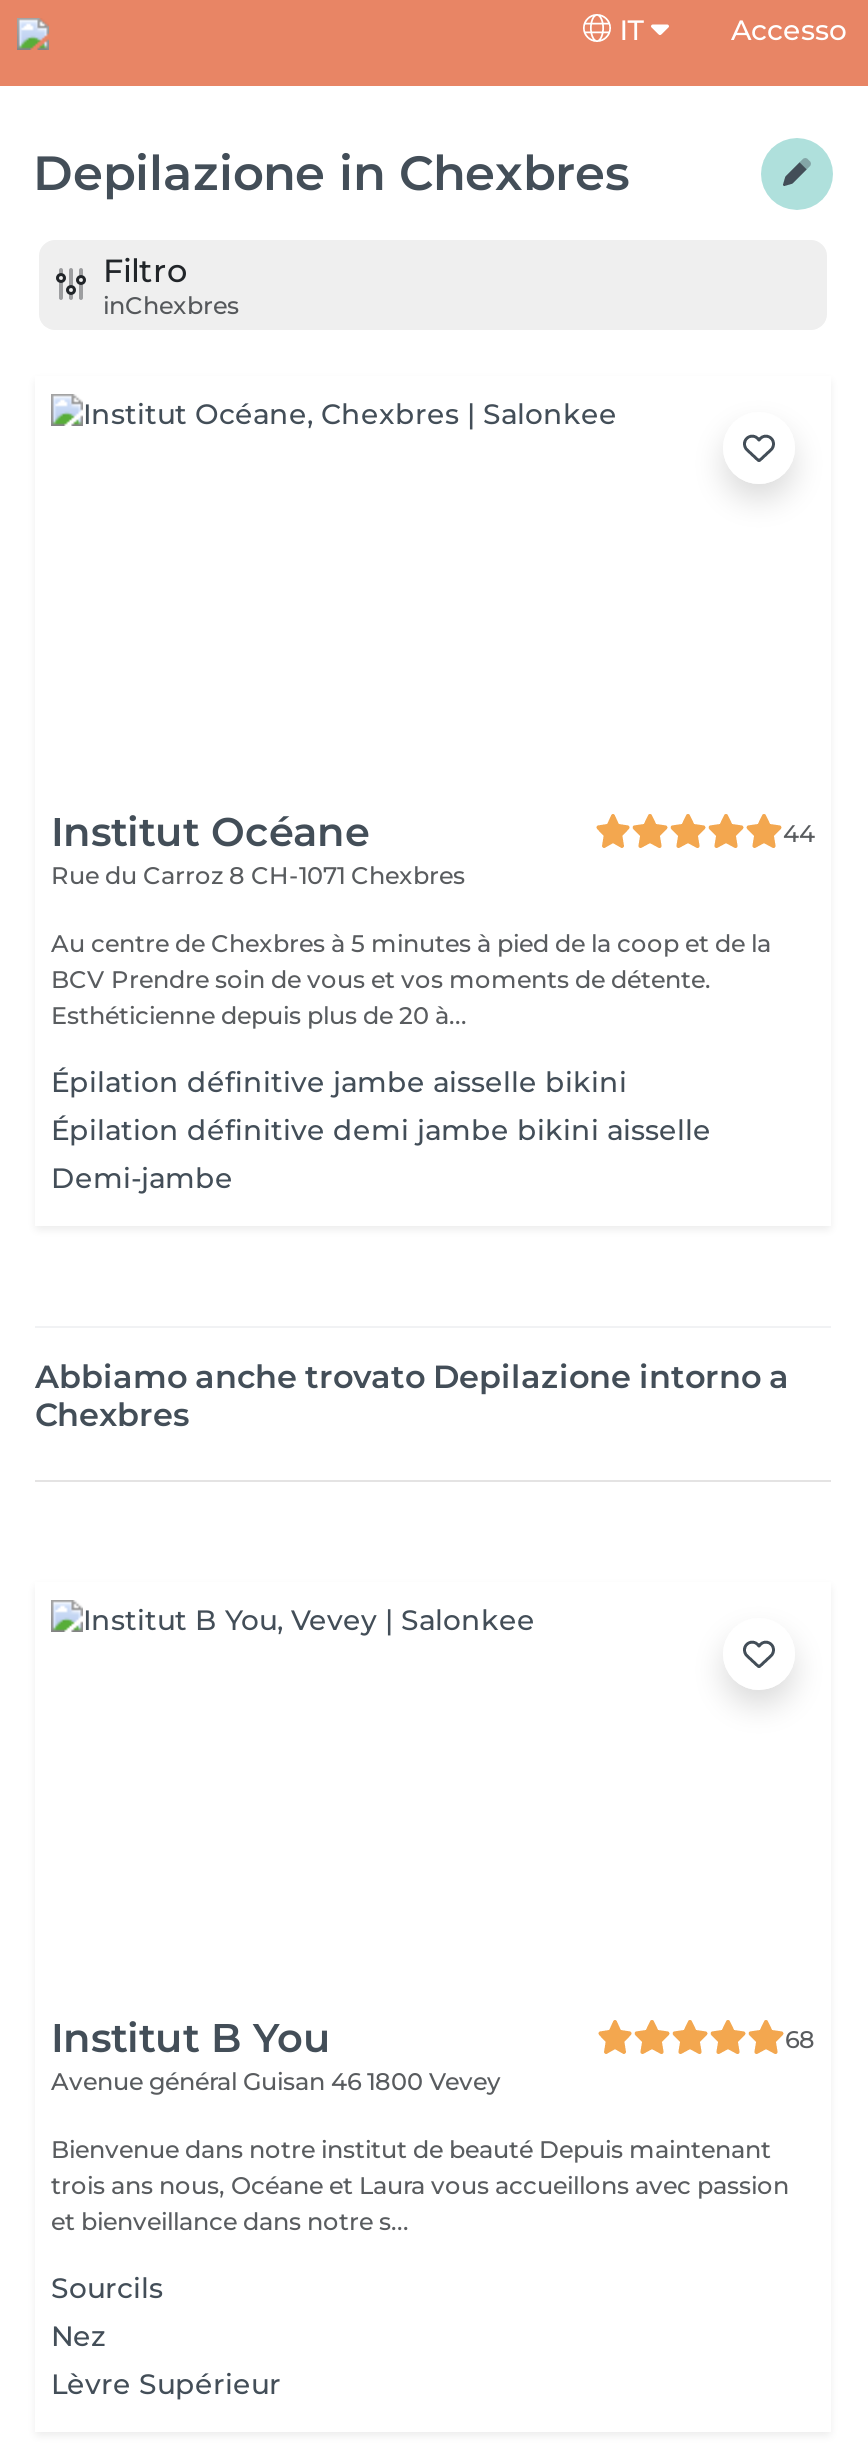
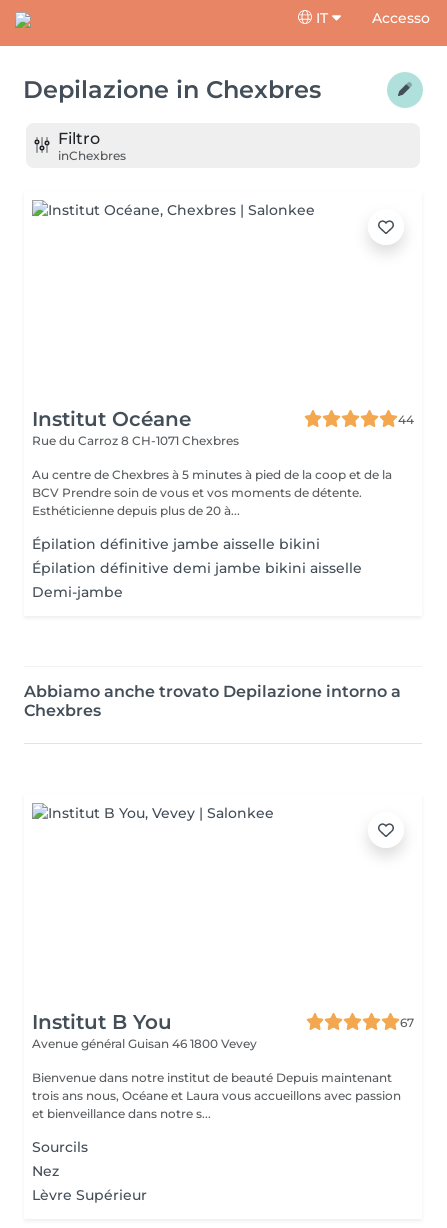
- 68
+ 67
